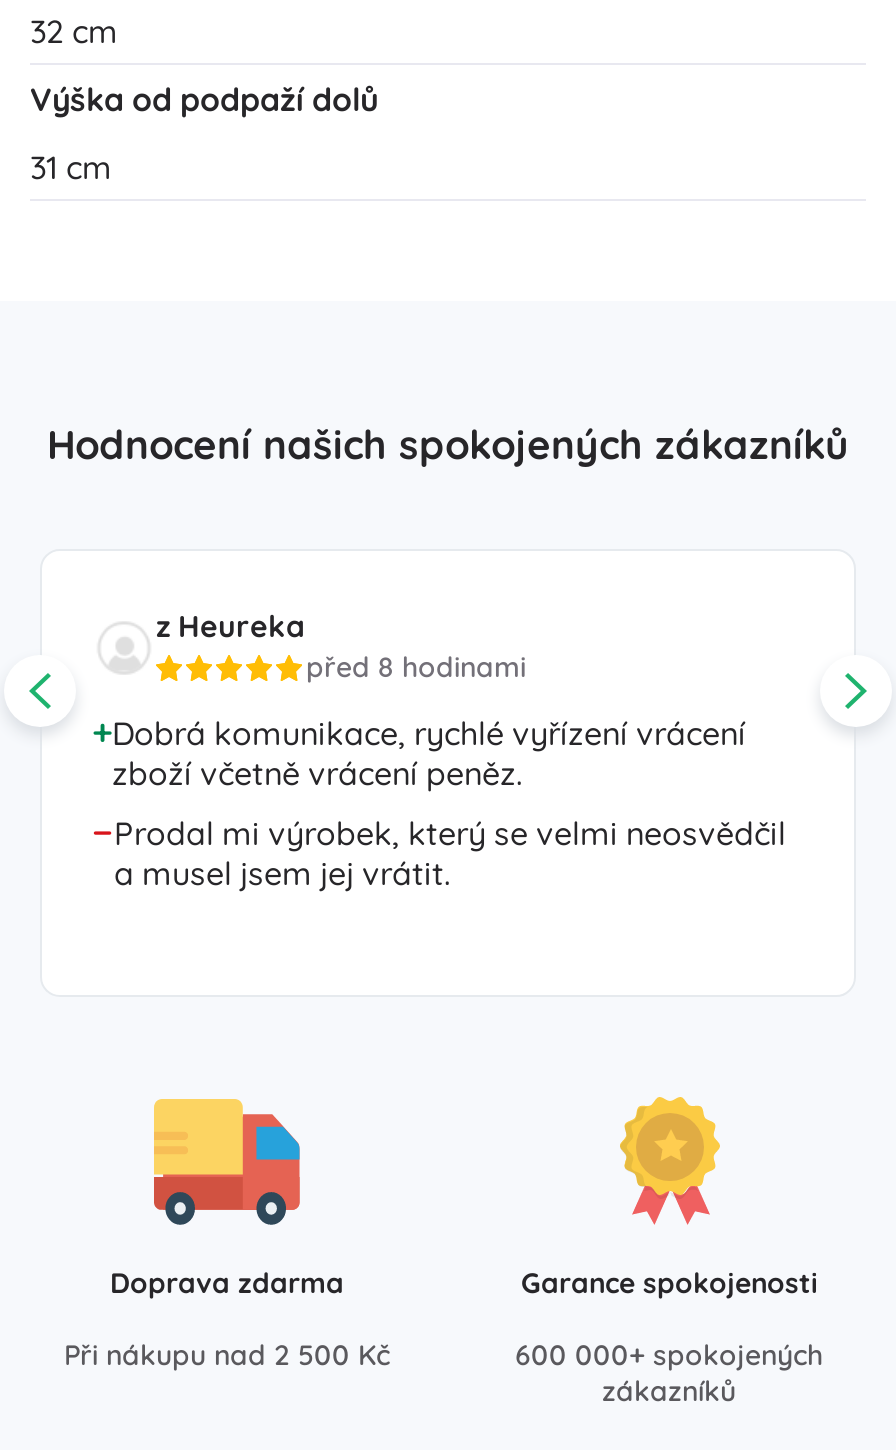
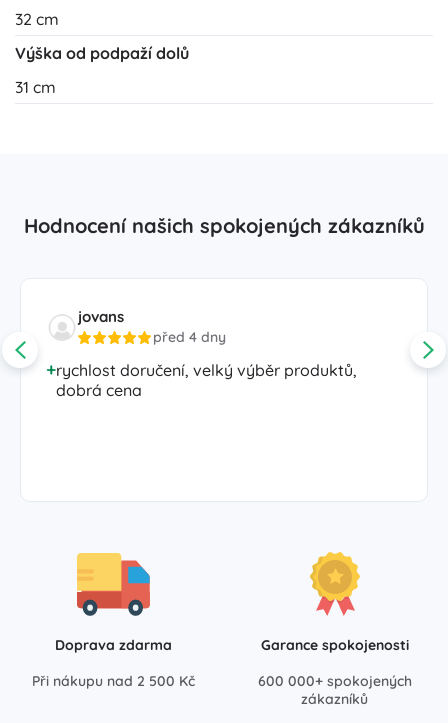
- z Heureka
- před 8 hodinami
- Dobrá komunikace, rychlé vyřízení vrácení
- zboží včetně vrácení peněz.
- Prodal mi výrobek, který se velmi neosvědčil
- a musel jsem jej vrátit.
+ jovans
+ před 4 dny
+ rychlost doručení, velký výběr produktů,
+ dobrá cena
